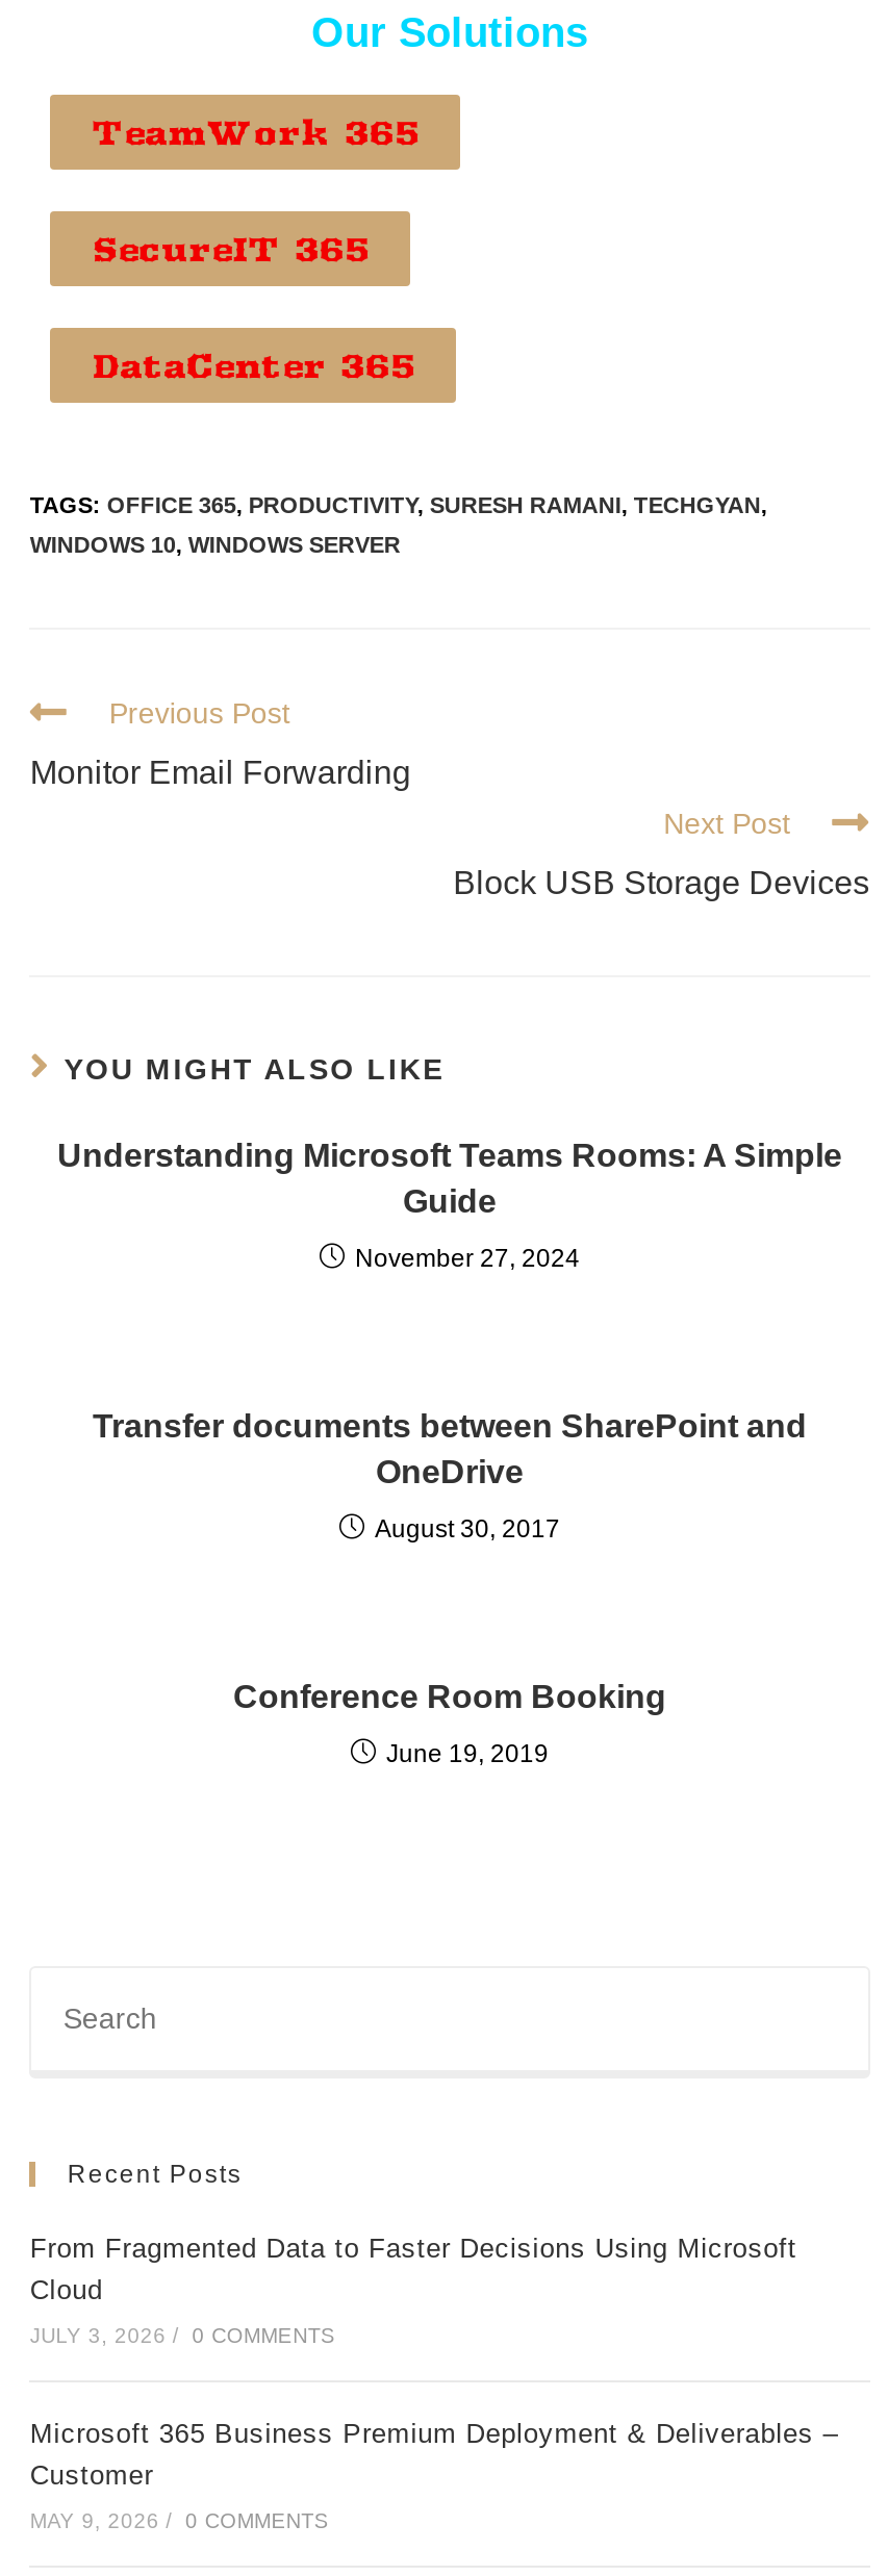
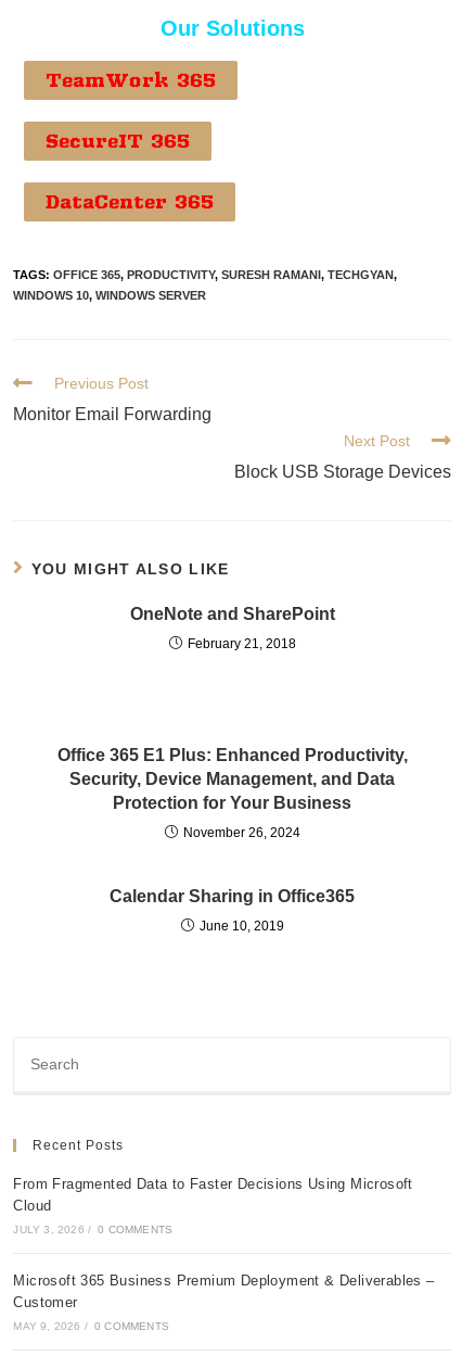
- Understanding Microsoft Teams Rooms: A Simple
- Guide
+ OneNote and SharePoint

- November 27, 2024
+ February 21, 2018

- Transfer documents between SharePoint and
- OneDrive
+ Office 365 E1 Plus: Enhanced Productivity,
+ Security, Device Management, and Data
+ Protection for Your Business

- August 30, 2017
+ November 26, 2024

- Conference Room Booking
+ Calendar Sharing in Office365

- June 19, 2019
+ June 10, 2019
